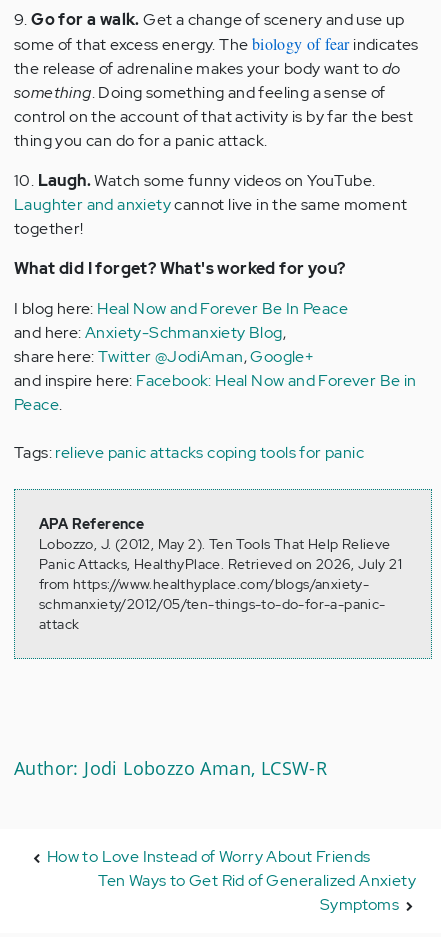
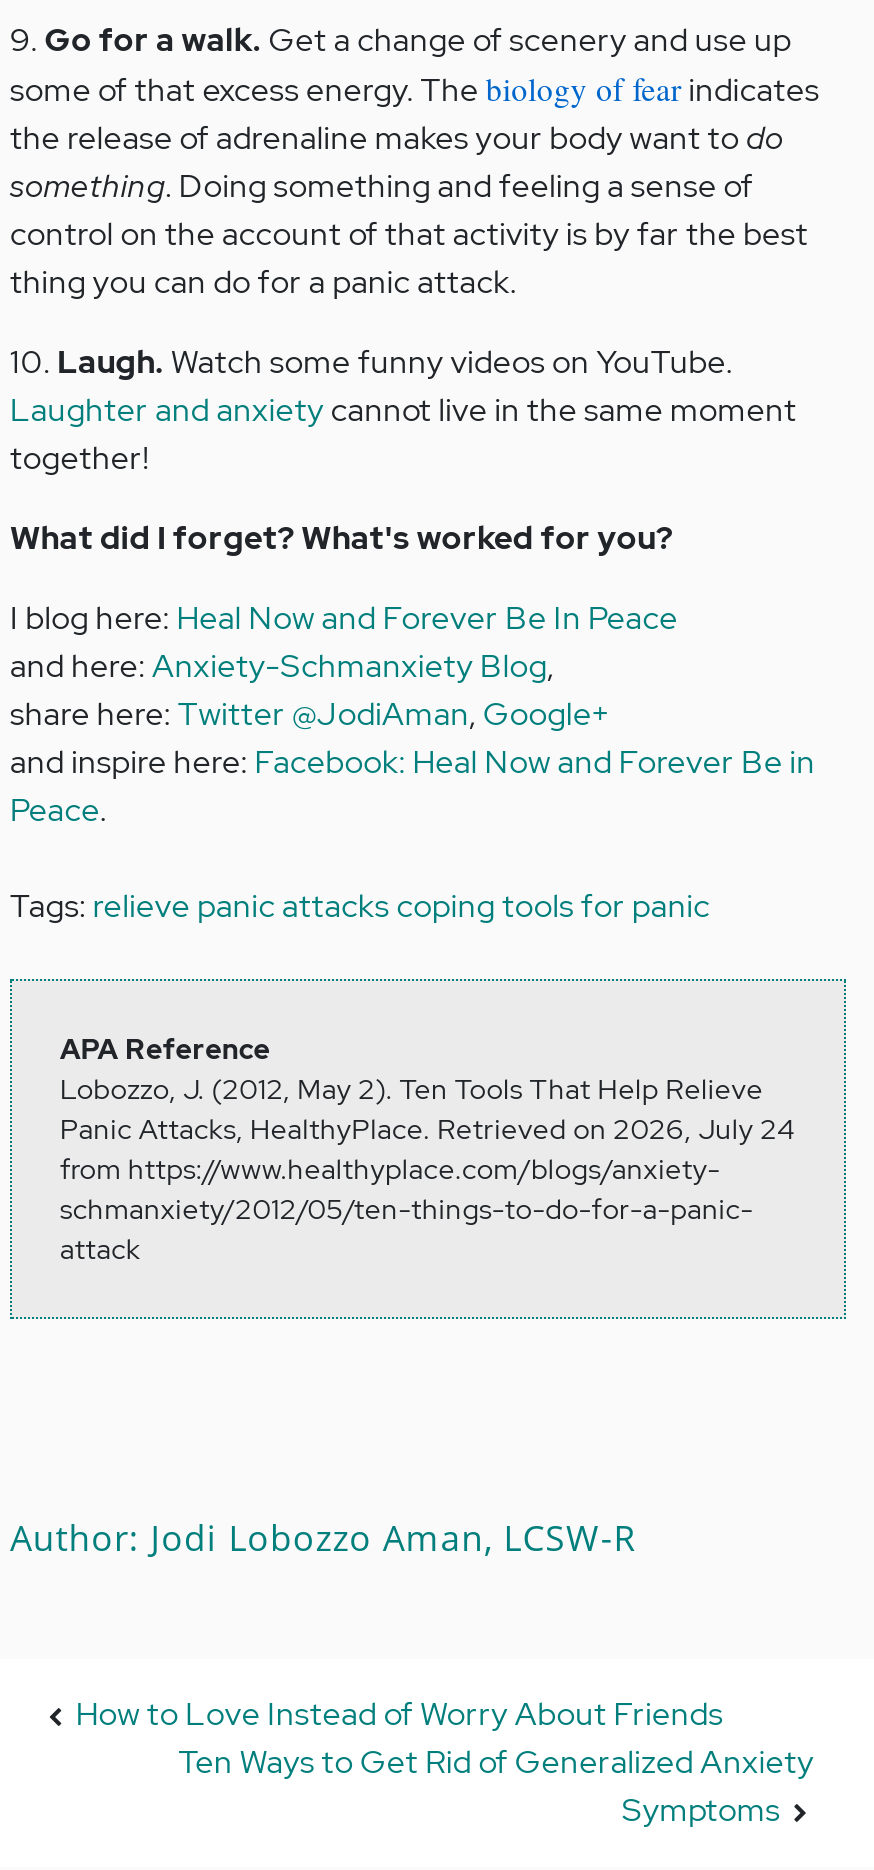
- Panic Attacks, HealthyPlace. Retrieved on 2026, July 21
+ Panic Attacks, HealthyPlace. Retrieved on 2026, July 24
